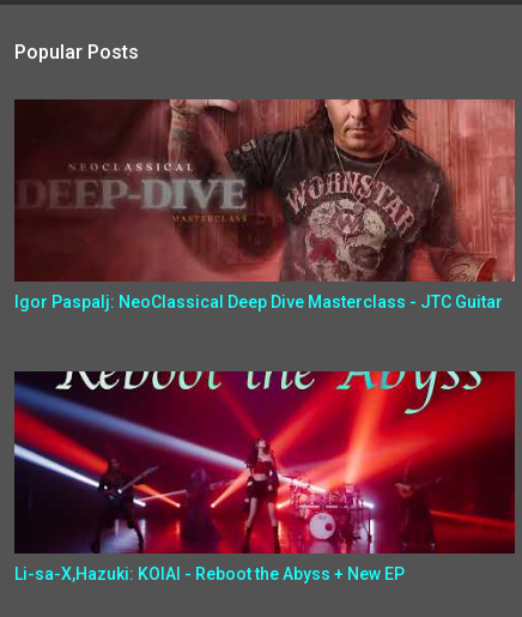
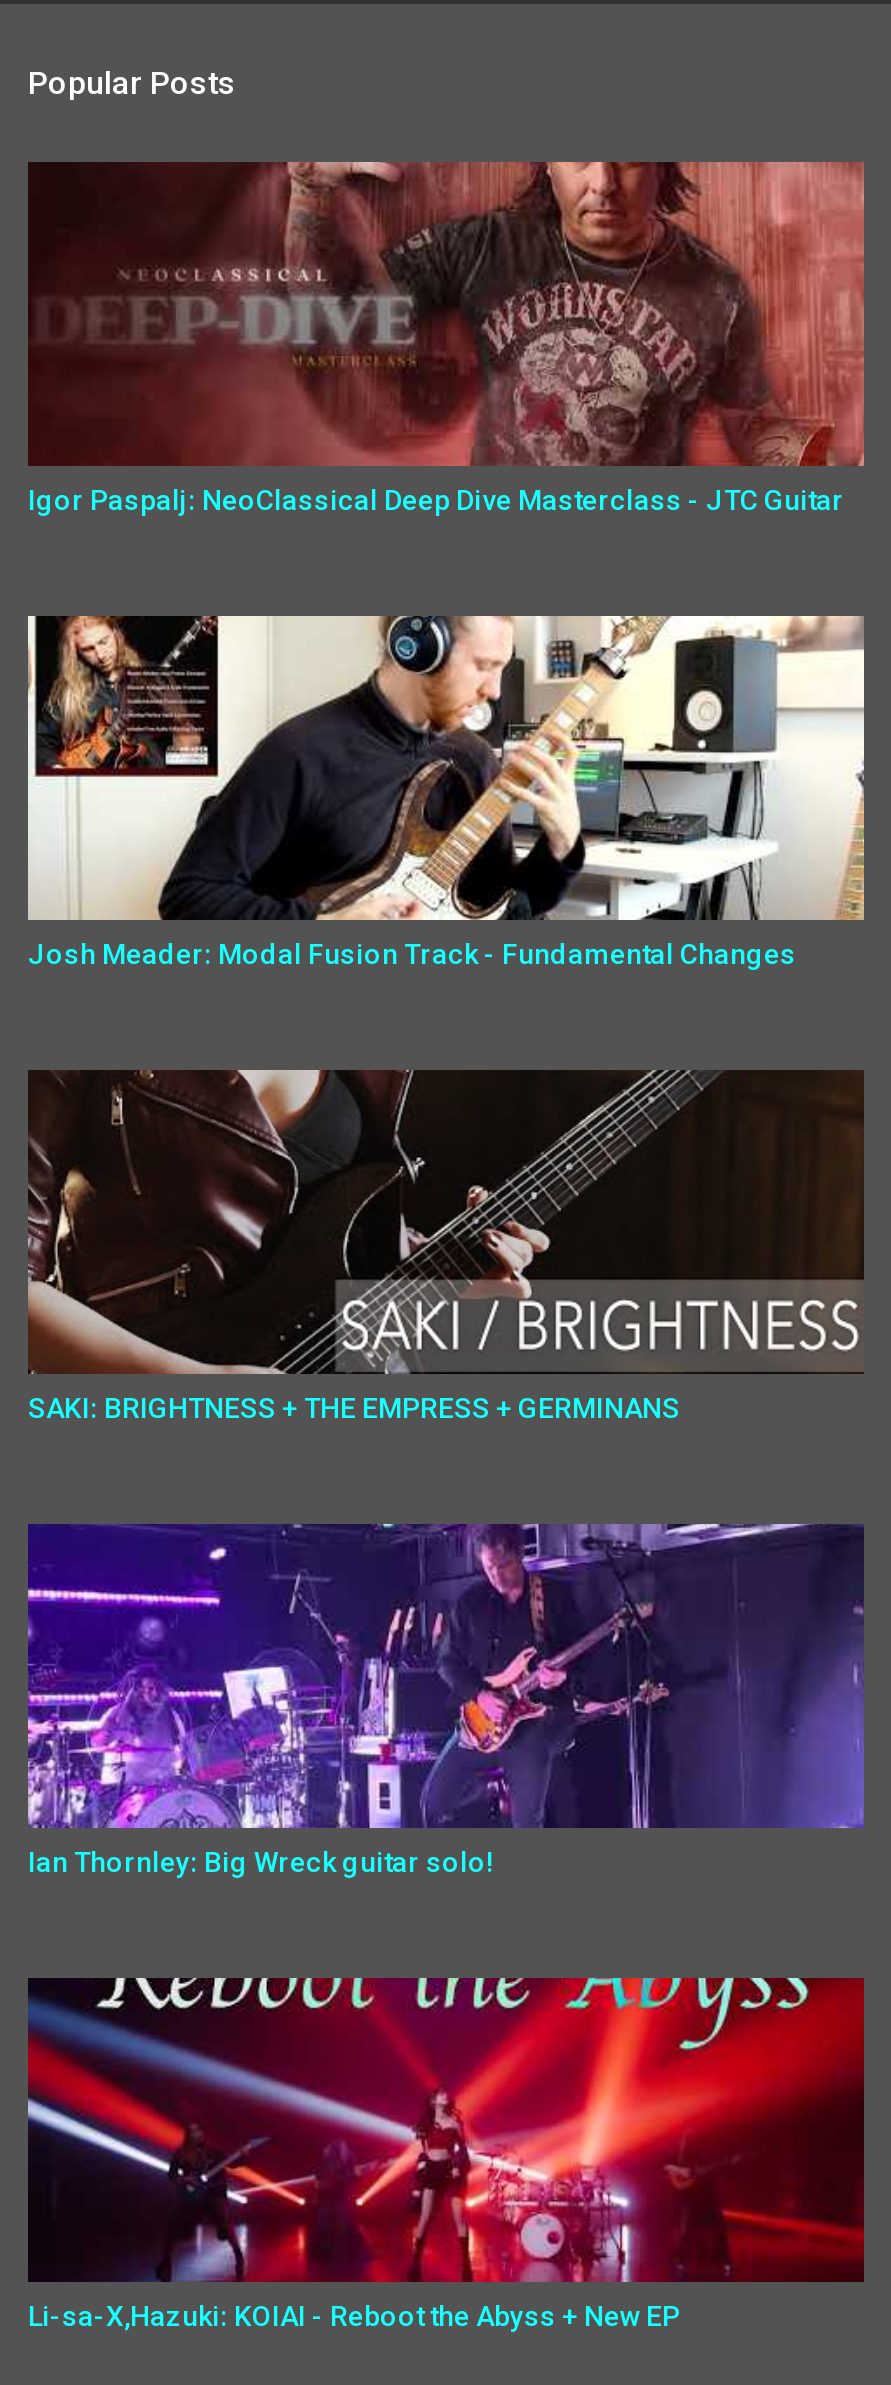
+ [image]
+ Josh Meader: Modal Fusion Track - Fundamental Changes

+ [image]
+ Ian Thornley: Big Wreck guitar solo!

+ [image]
+ SAKI: BRIGHTNESS + THE EMPRESS + GERMINANS
